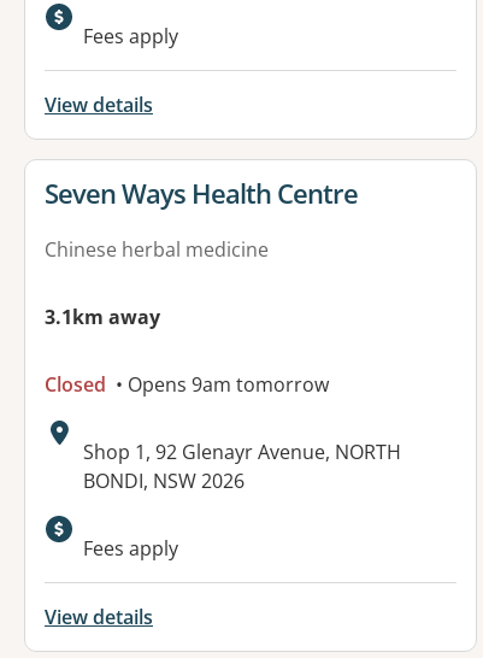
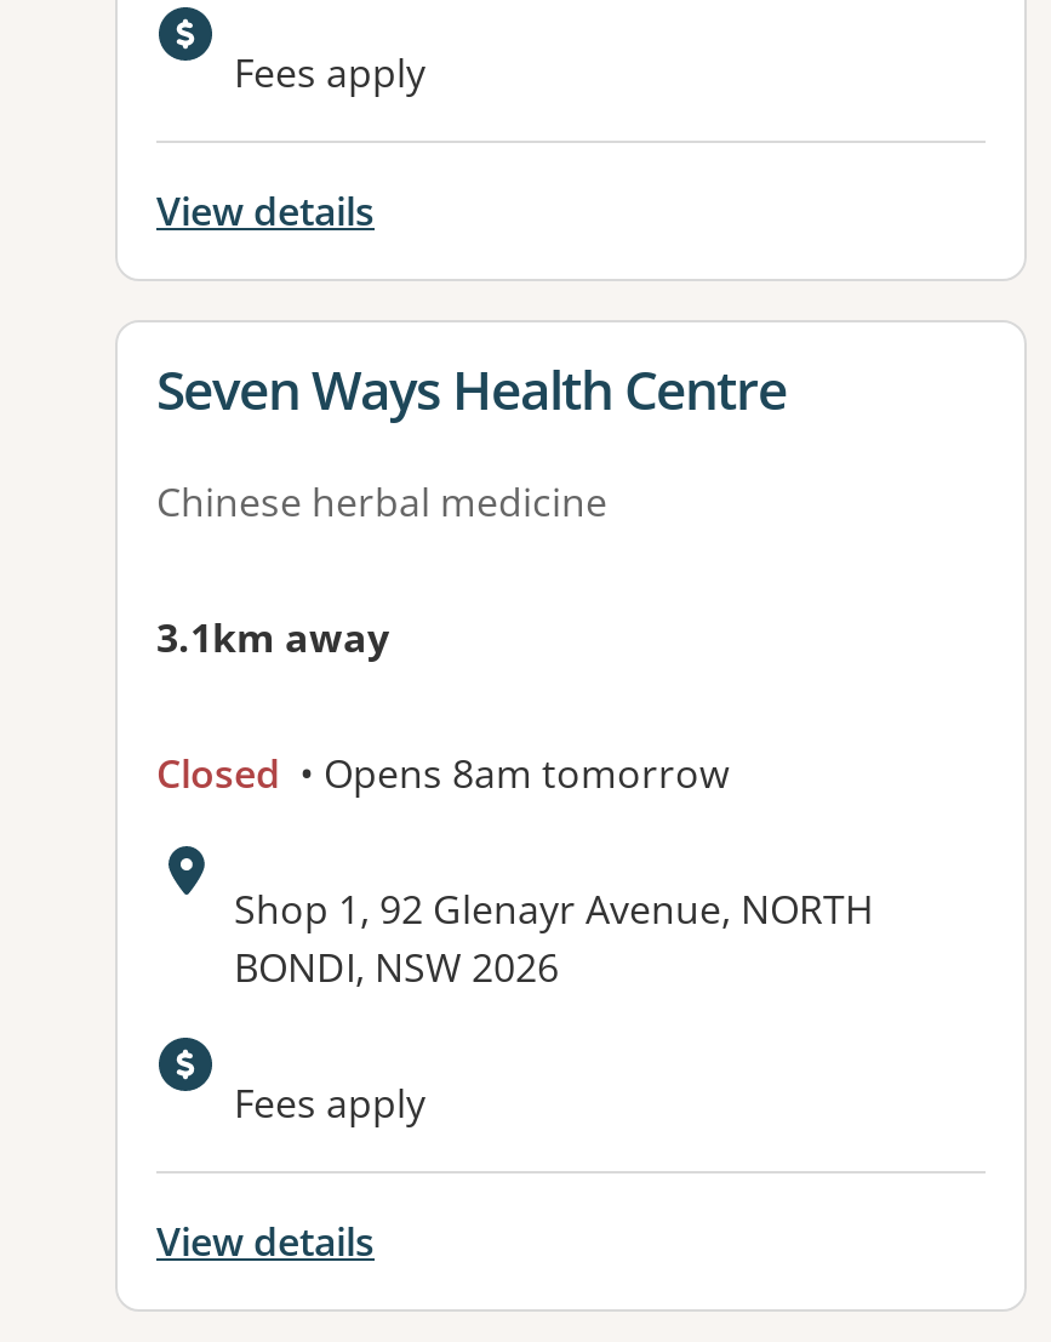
- Closed • Opens 9am tomorrow
+ Closed • Opens 8am tomorrow
